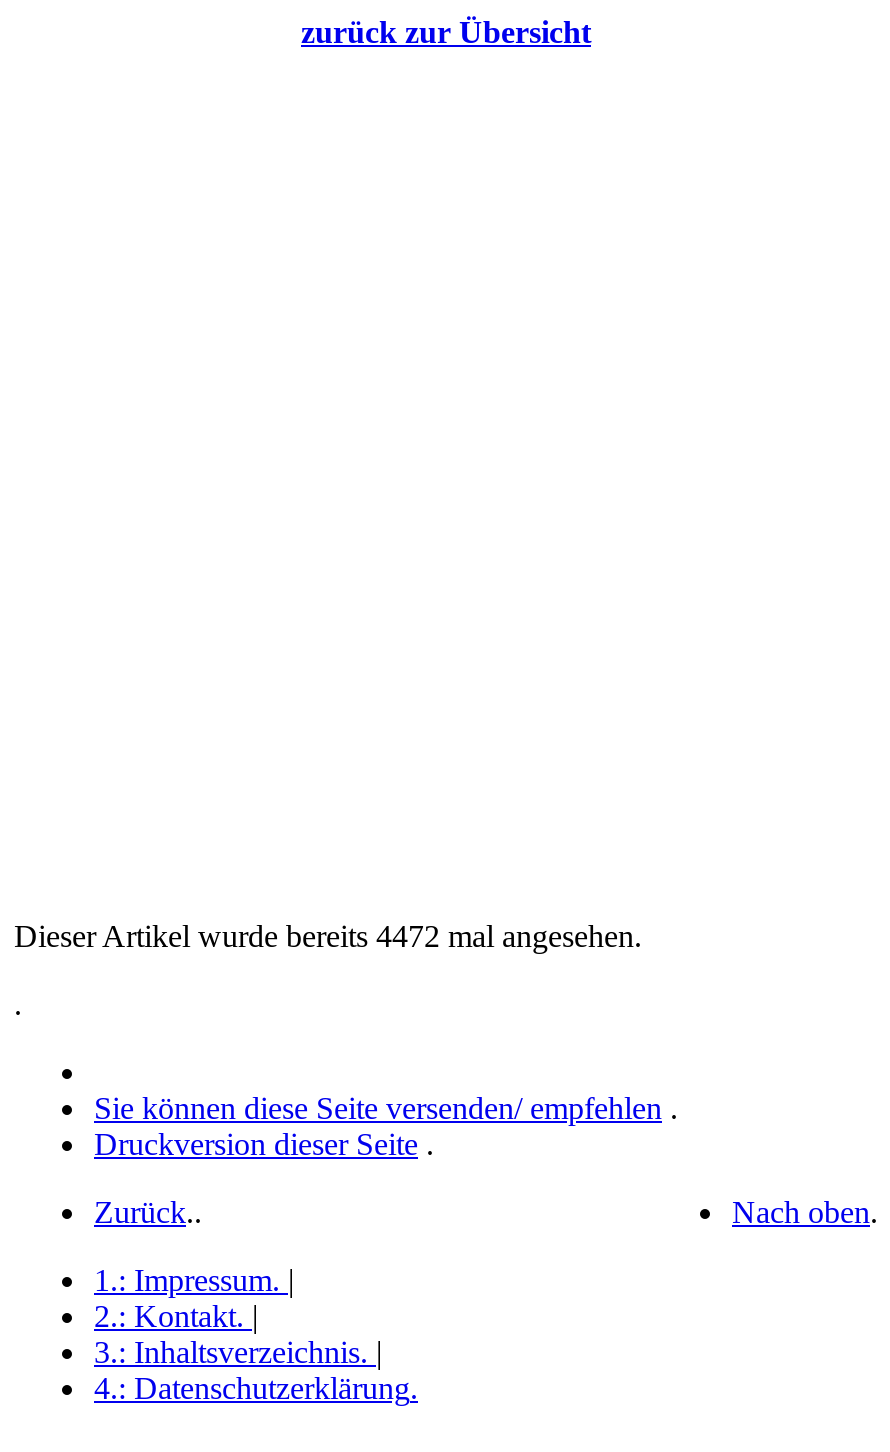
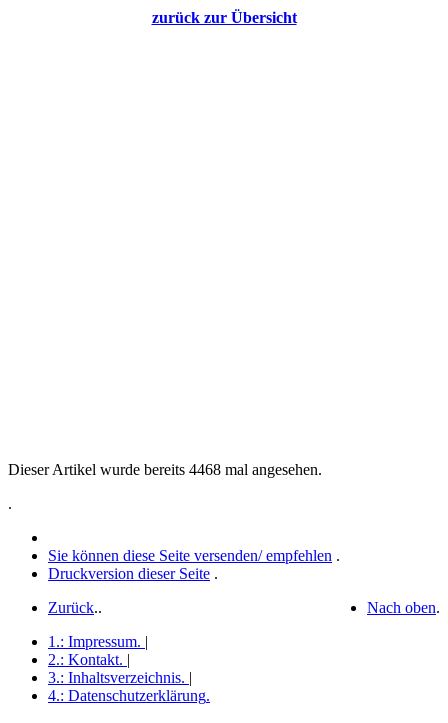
- Dieser Artikel wurde bereits 4472 mal angesehen.
+ Dieser Artikel wurde bereits 4468 mal angesehen.
